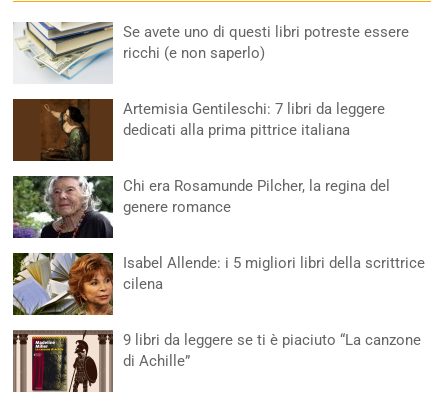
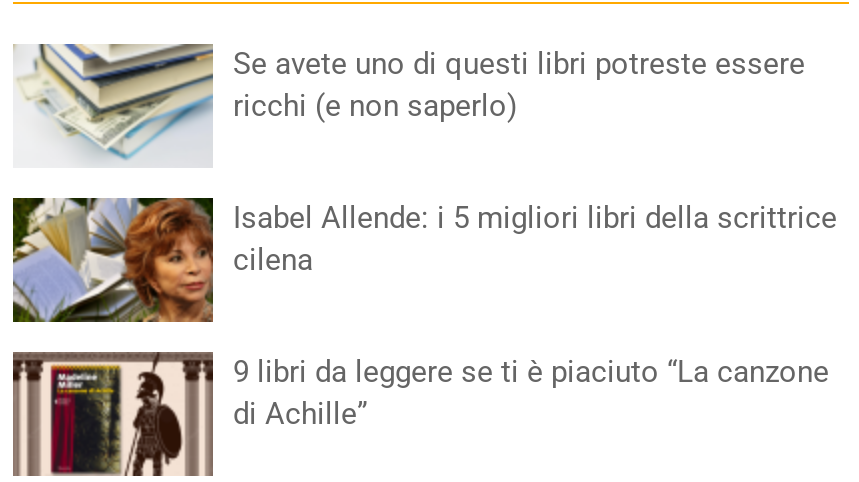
- [image]
- Artemisia Gentileschi: 7 libri da leggere
- dedicati alla prima pittrice italiana
- Chi era Rosamunde Pilcher, la regina del
- genere romance

- [image]
